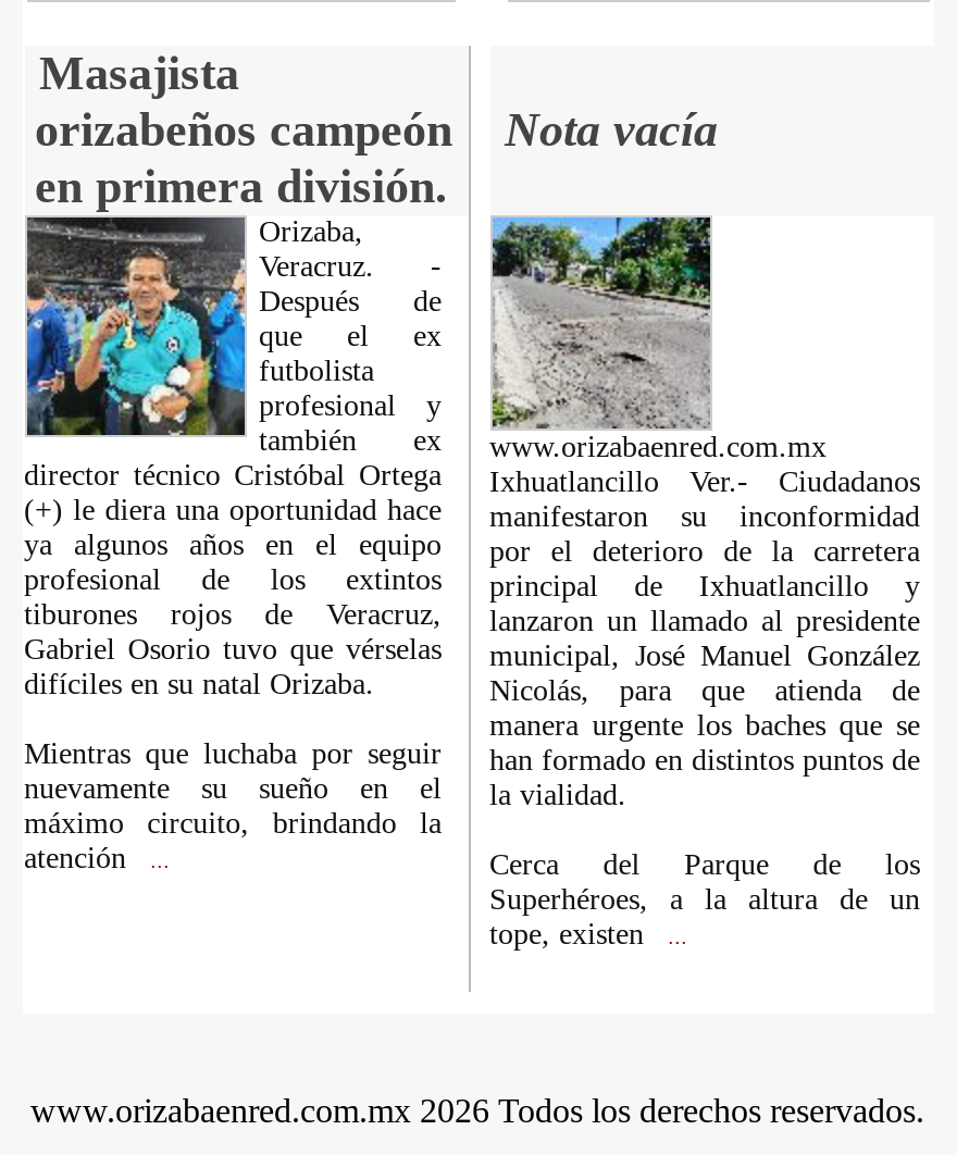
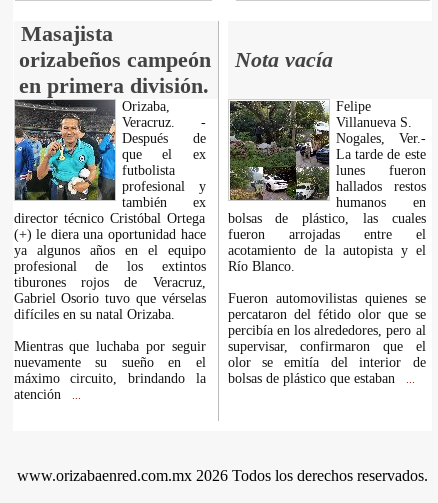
- [image]
- www.orizabaenred.com.mx
- Ixhuatlancillo Ver.- Ciudadanos
- manifestaron su inconformidad
- por el deterioro de la carretera
- principal de Ixhuatlancillo y
- lanzaron un llamado al presidente
- municipal, José Manuel González
- Nicolás, para que atienda de
- manera urgente los baches que se
- han formado en distintos puntos de
- la vialidad.
+ [image]
+ Felipe
+ Villanueva S.
+ Nogales, Ver.-
+ La tarde de este
+ lunes fueron
+ hallados restos
+ humanos en
+ bolsas de plástico, las cuales
+ fueron arrojadas entre el
+ acotamiento de la autopista y el
+ Río Blanco.

- Cerca del Parque de los
- Superhéroes, a la altura de un
- tope, existen ...
+ Fueron automovilistas quienes se
+ percataron del fétido olor que se
+ percibía en los alrededores, pero al
+ supervisar, confirmaron que el
+ olor se emitía del interior de
+ bolsas de plástico que estaban ...
